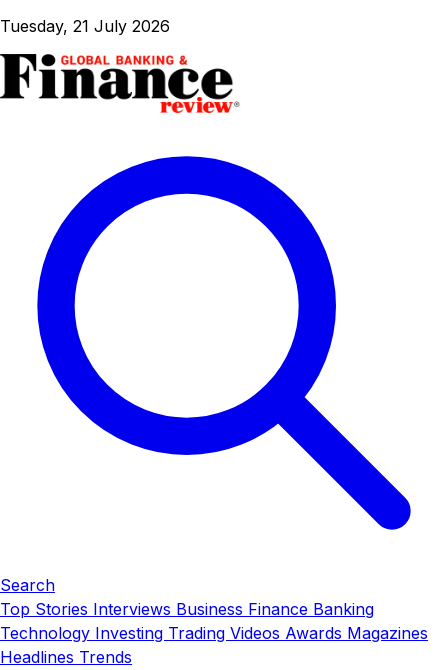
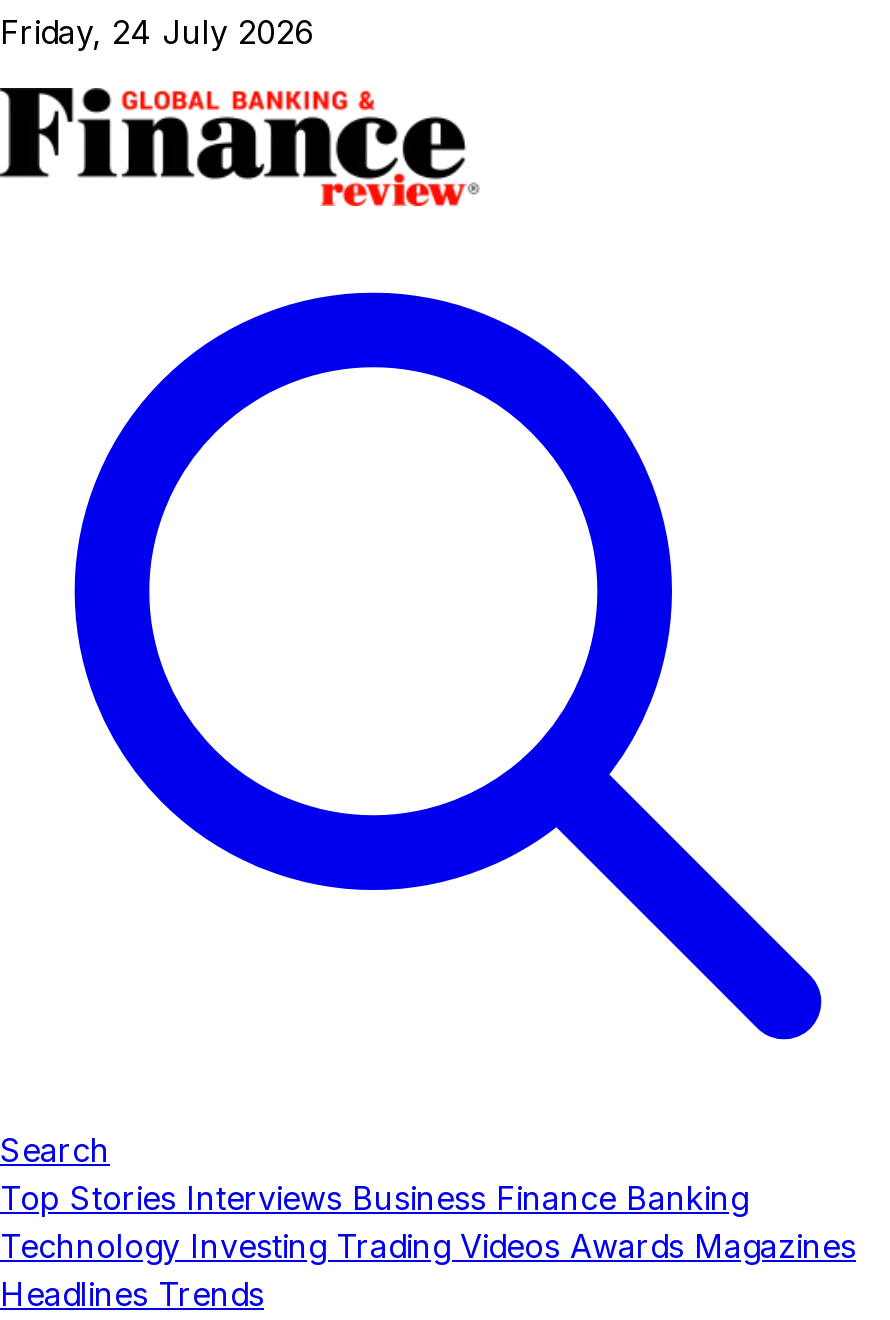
- Tuesday, 21 July 2026
+ Friday, 24 July 2026
